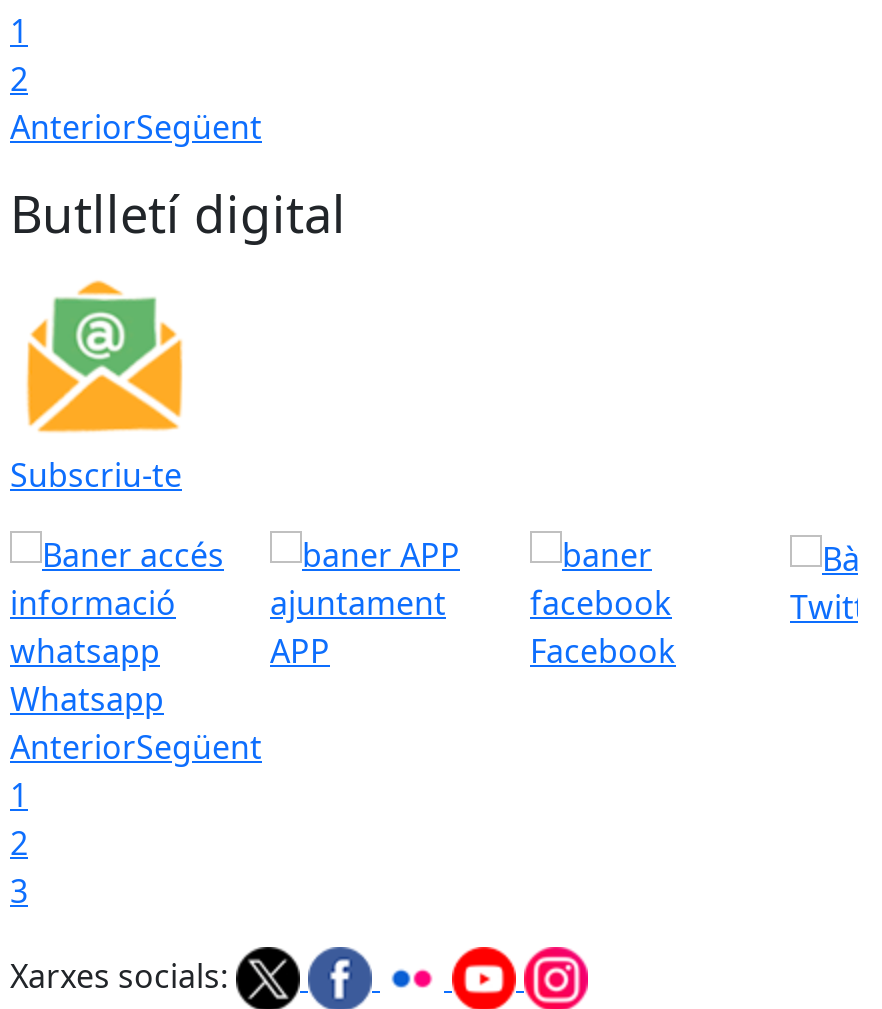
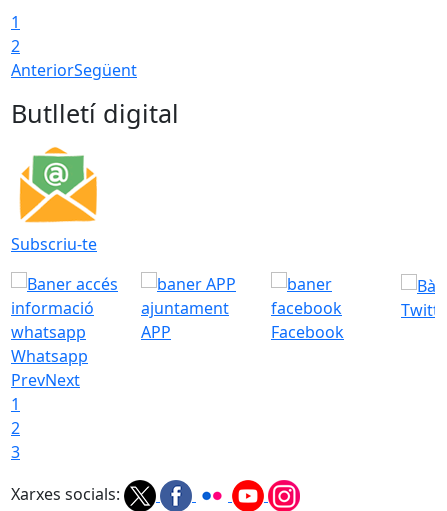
- AnteriorSegüent
+ PrevNext
